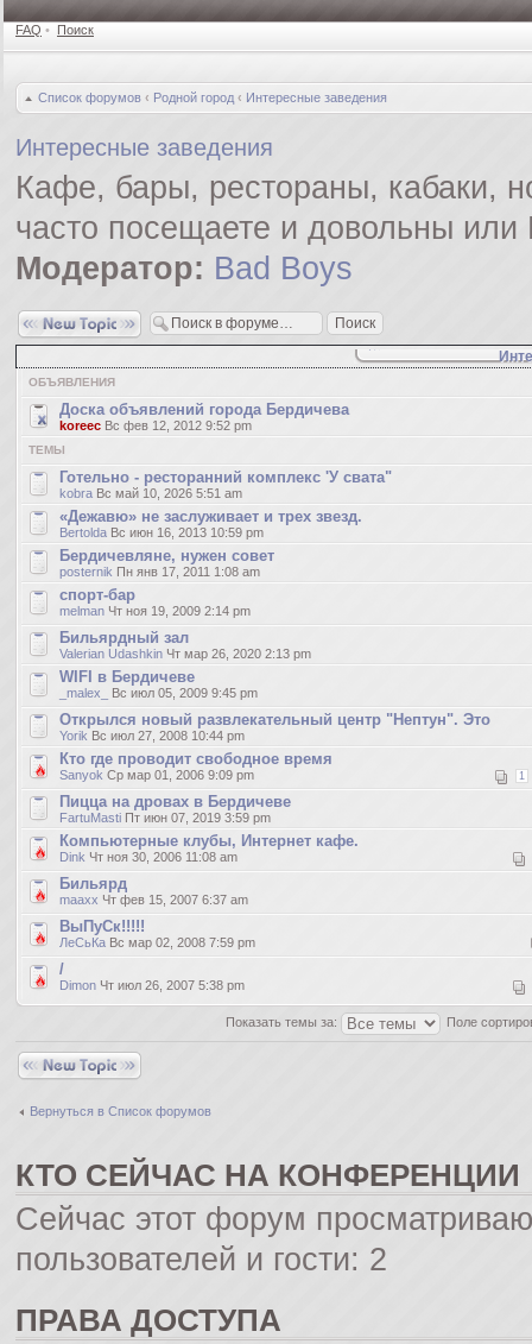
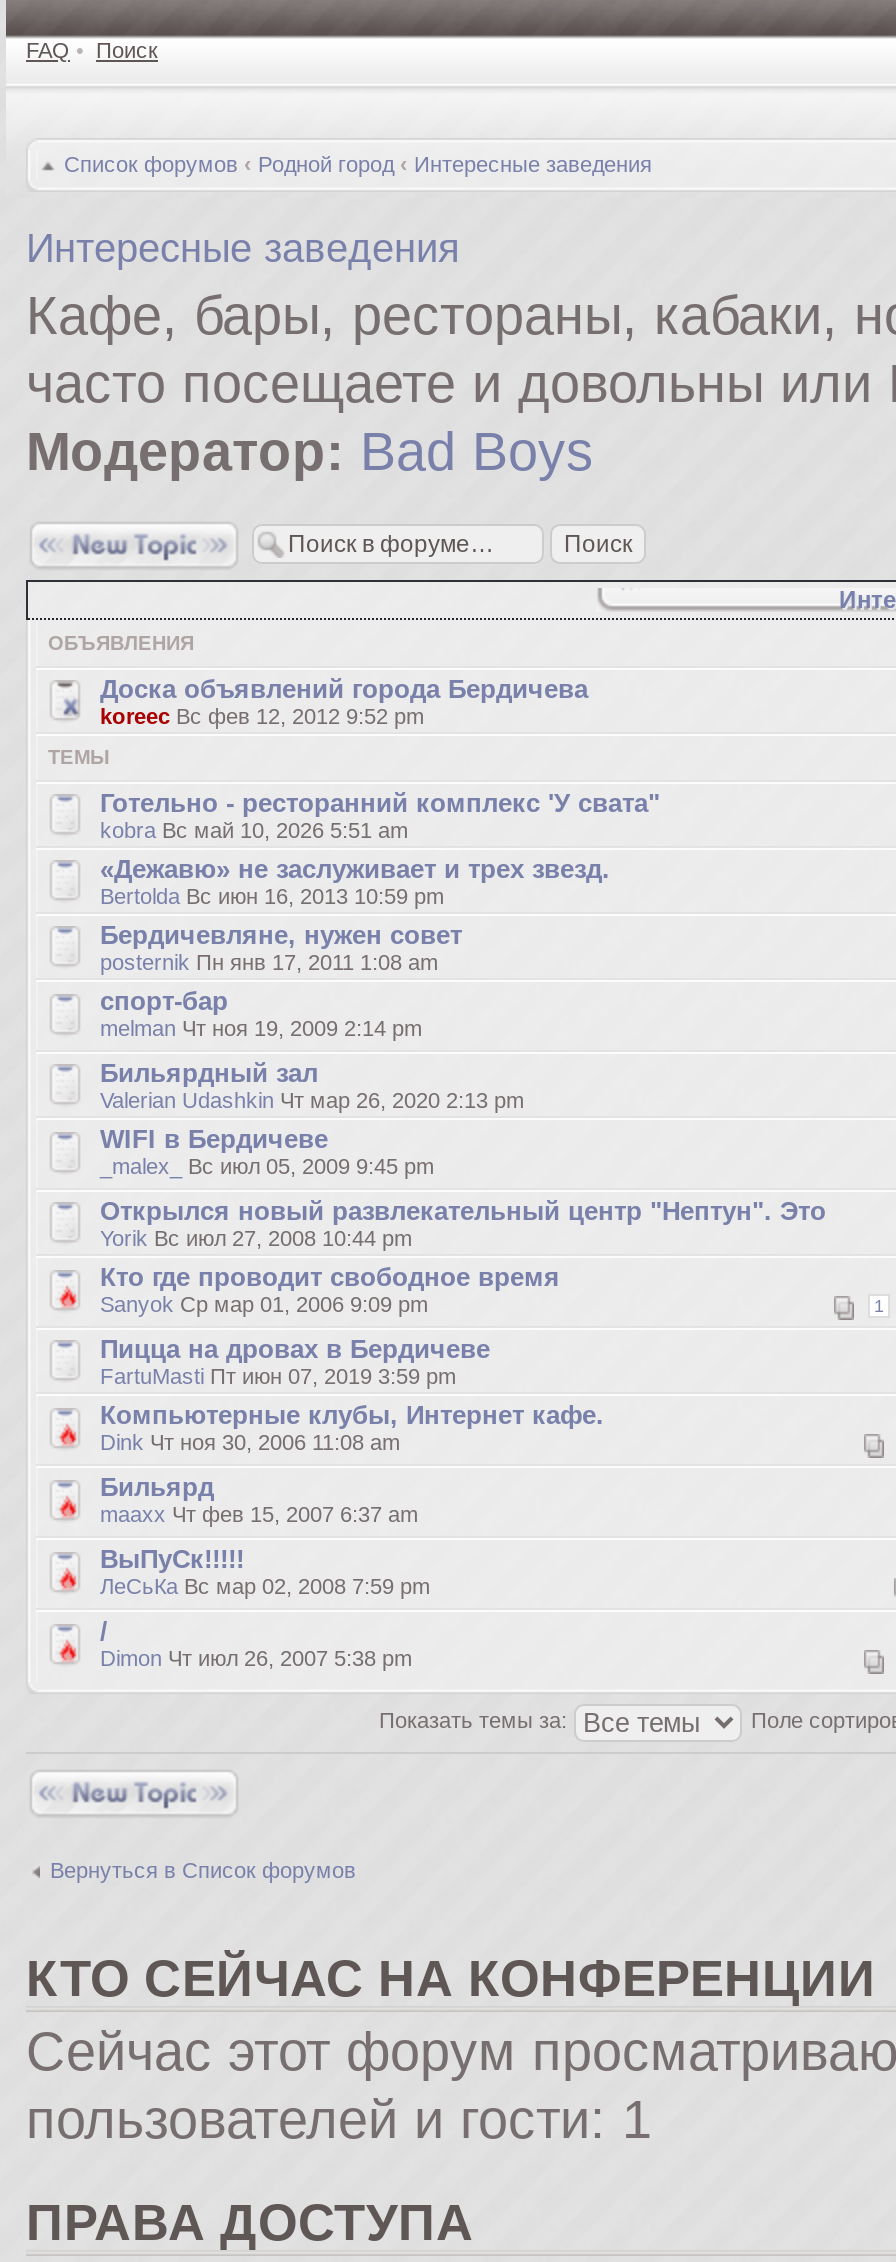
- пользователей и гости: 2
+ пользователей и гости: 1
